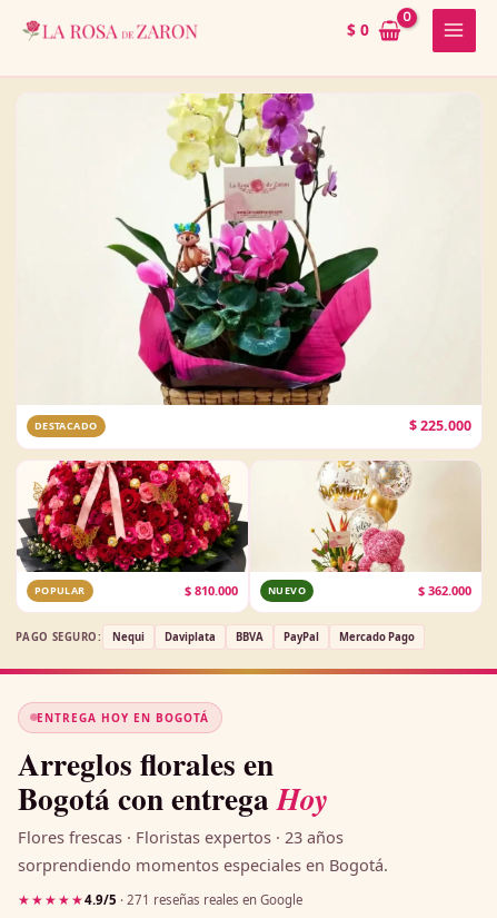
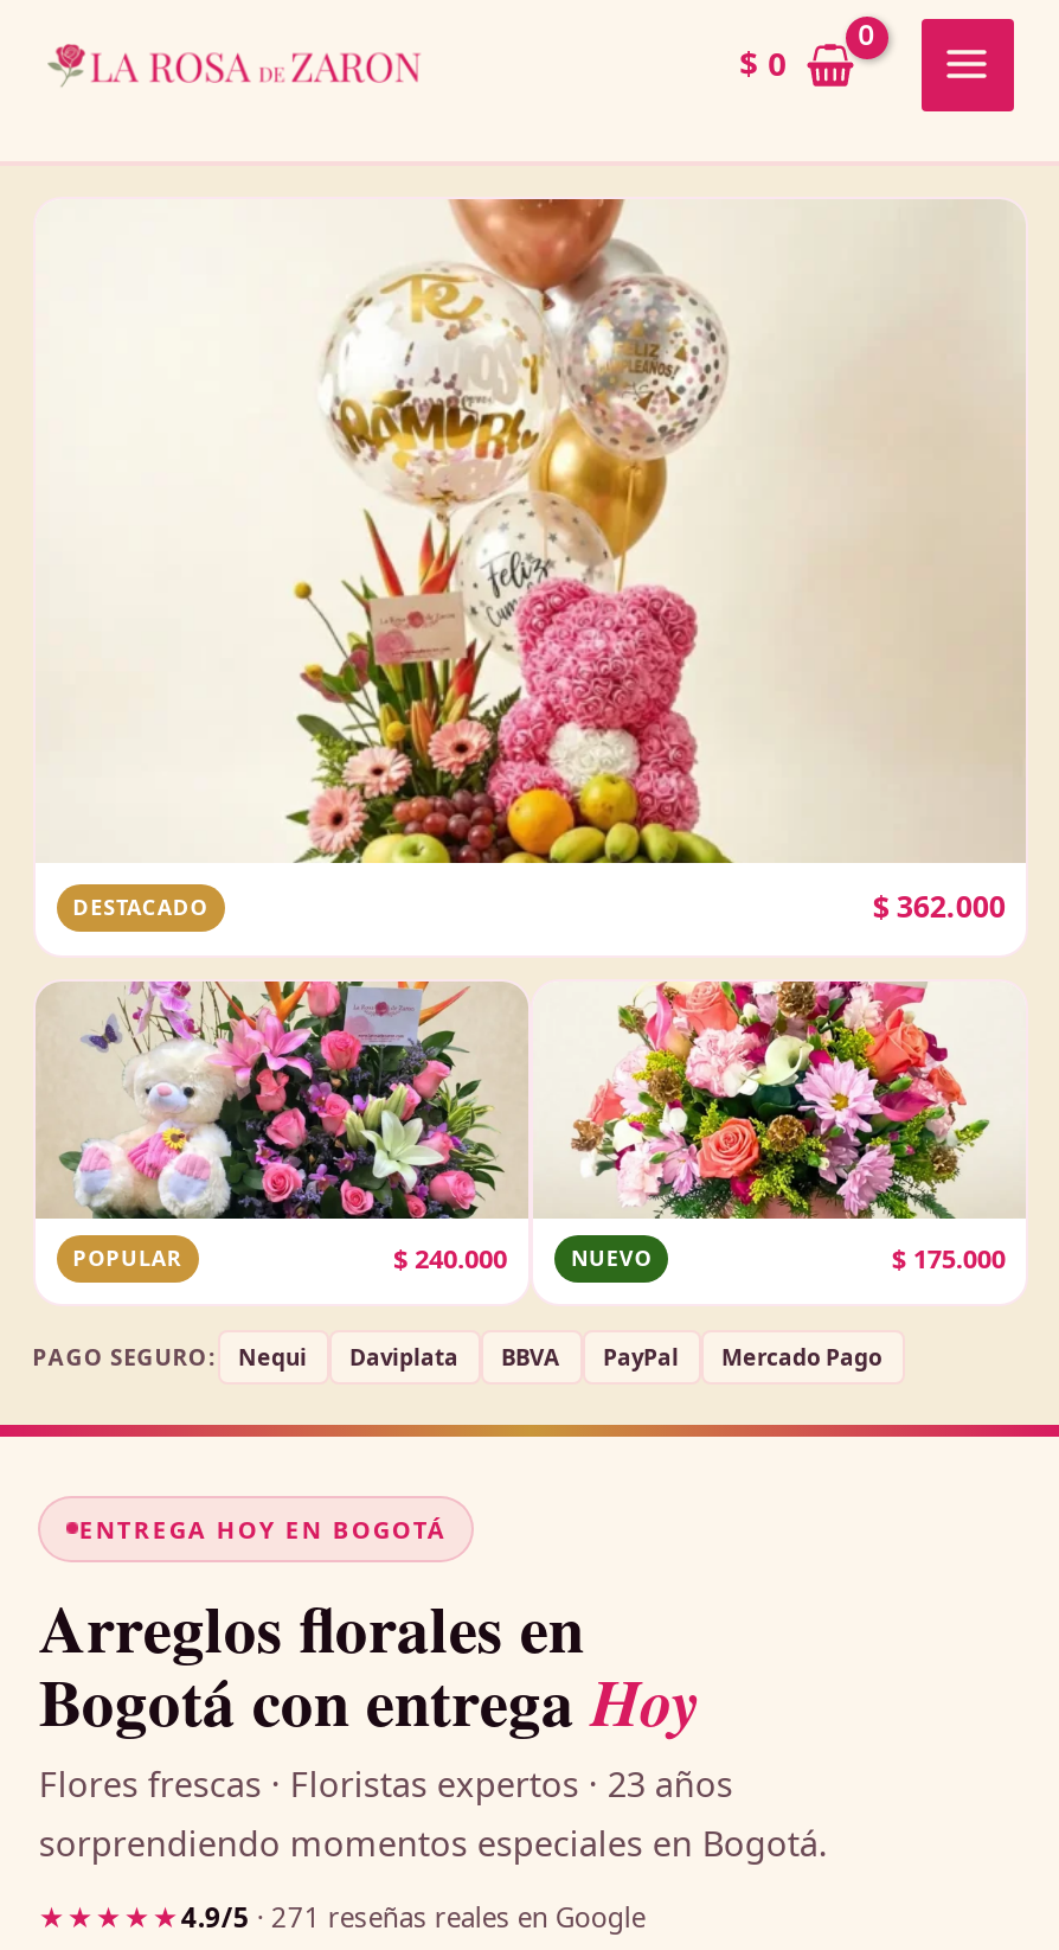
- [image]
- $225.000
+ [image]
+ $362.000

- [image]
- $810.000
+ [image]
+ $240.000

- [image]
- $362.000
+ [image]
+ $175.000
